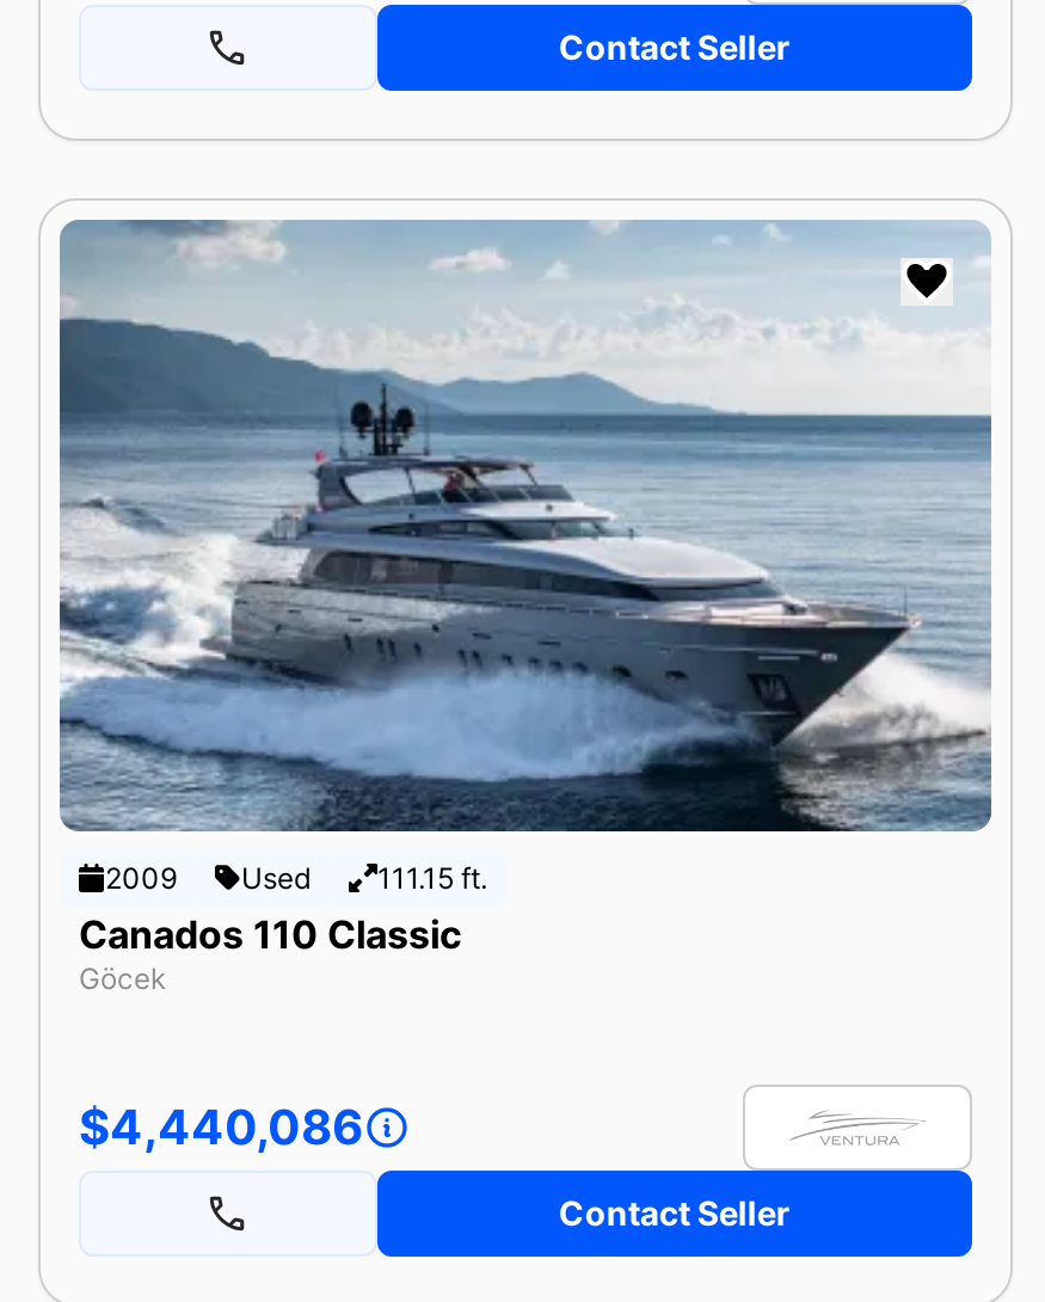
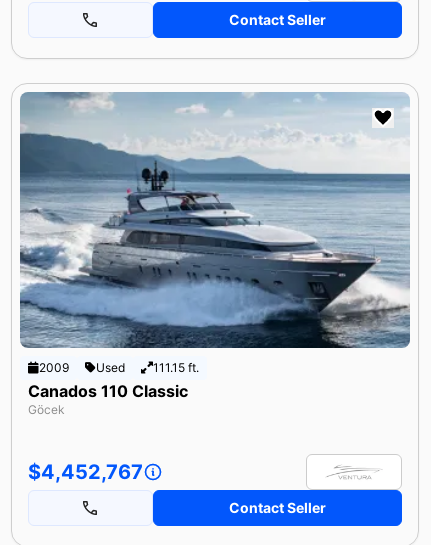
- $4,440,086
+ $4,452,767
